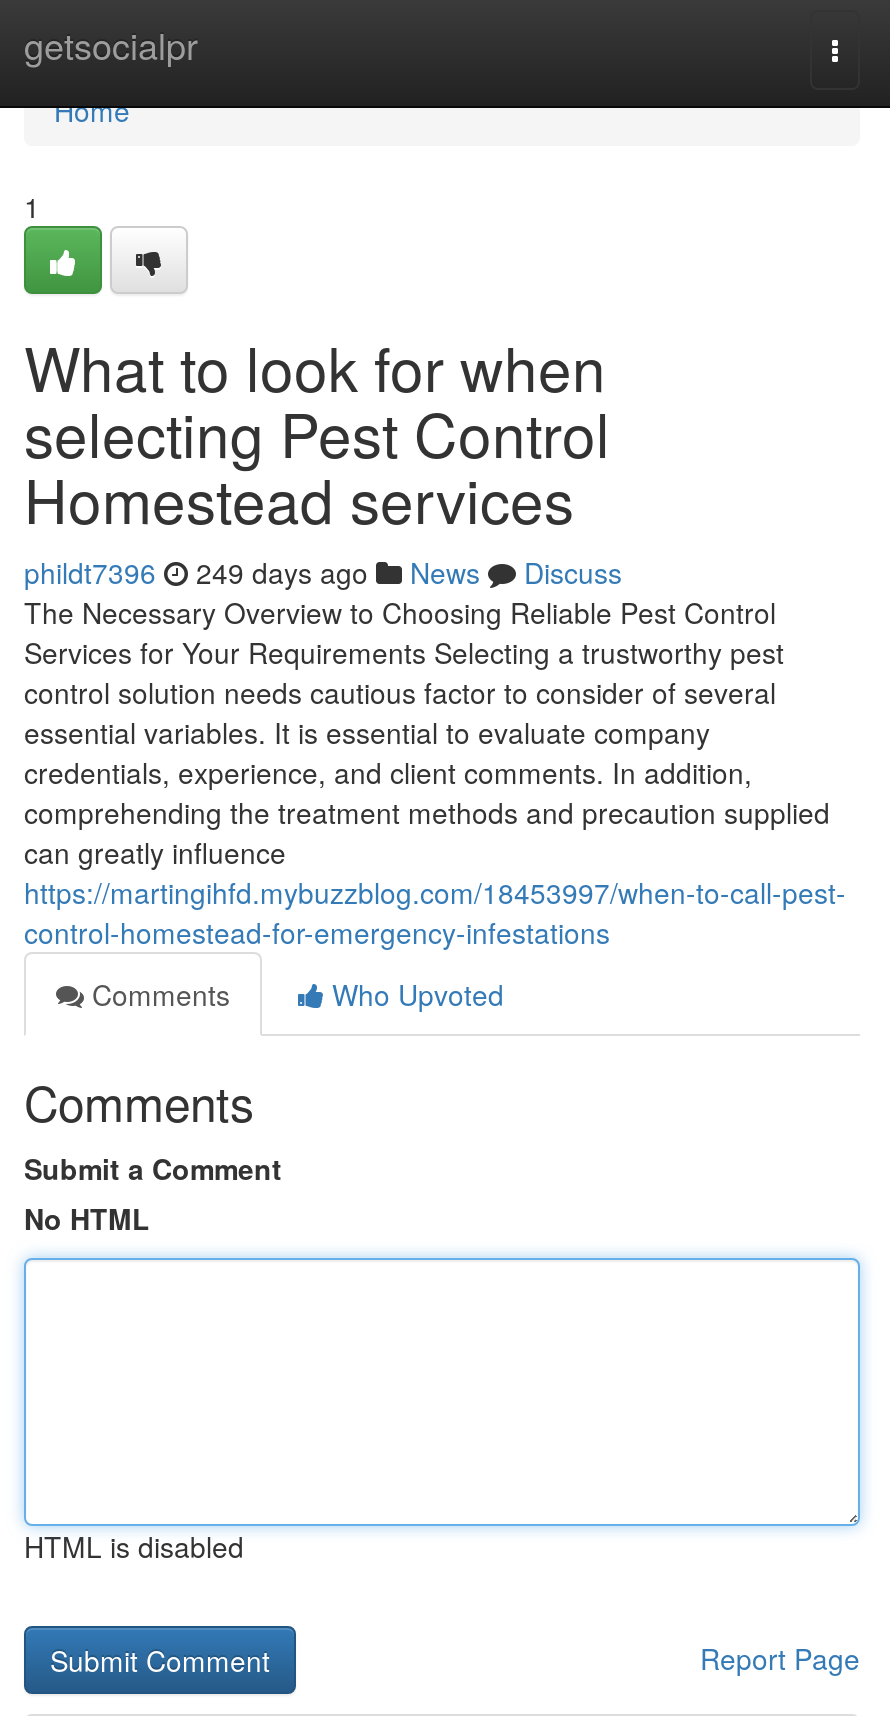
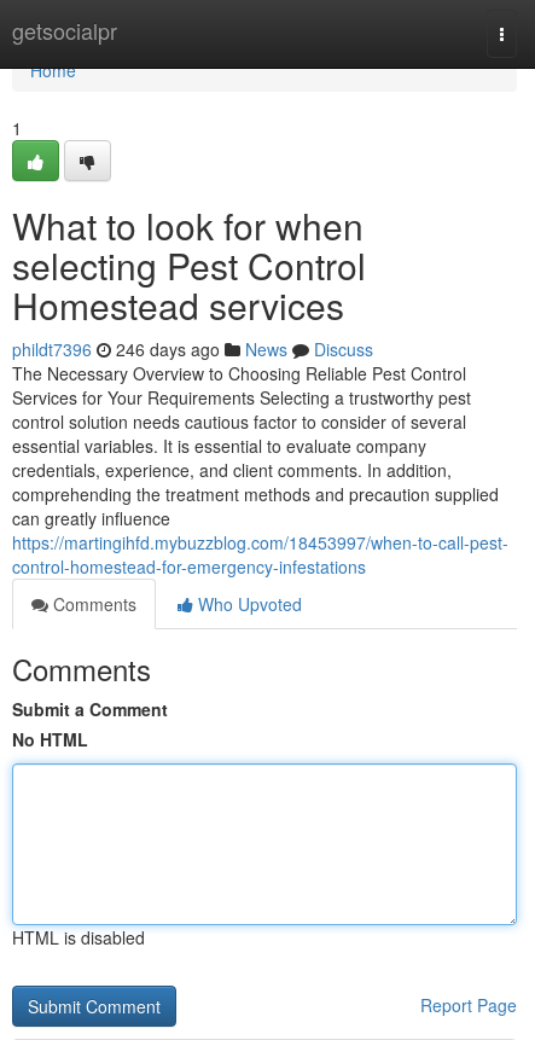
- phildt7396 249 days ago News Discuss
+ phildt7396 246 days ago News Discuss
